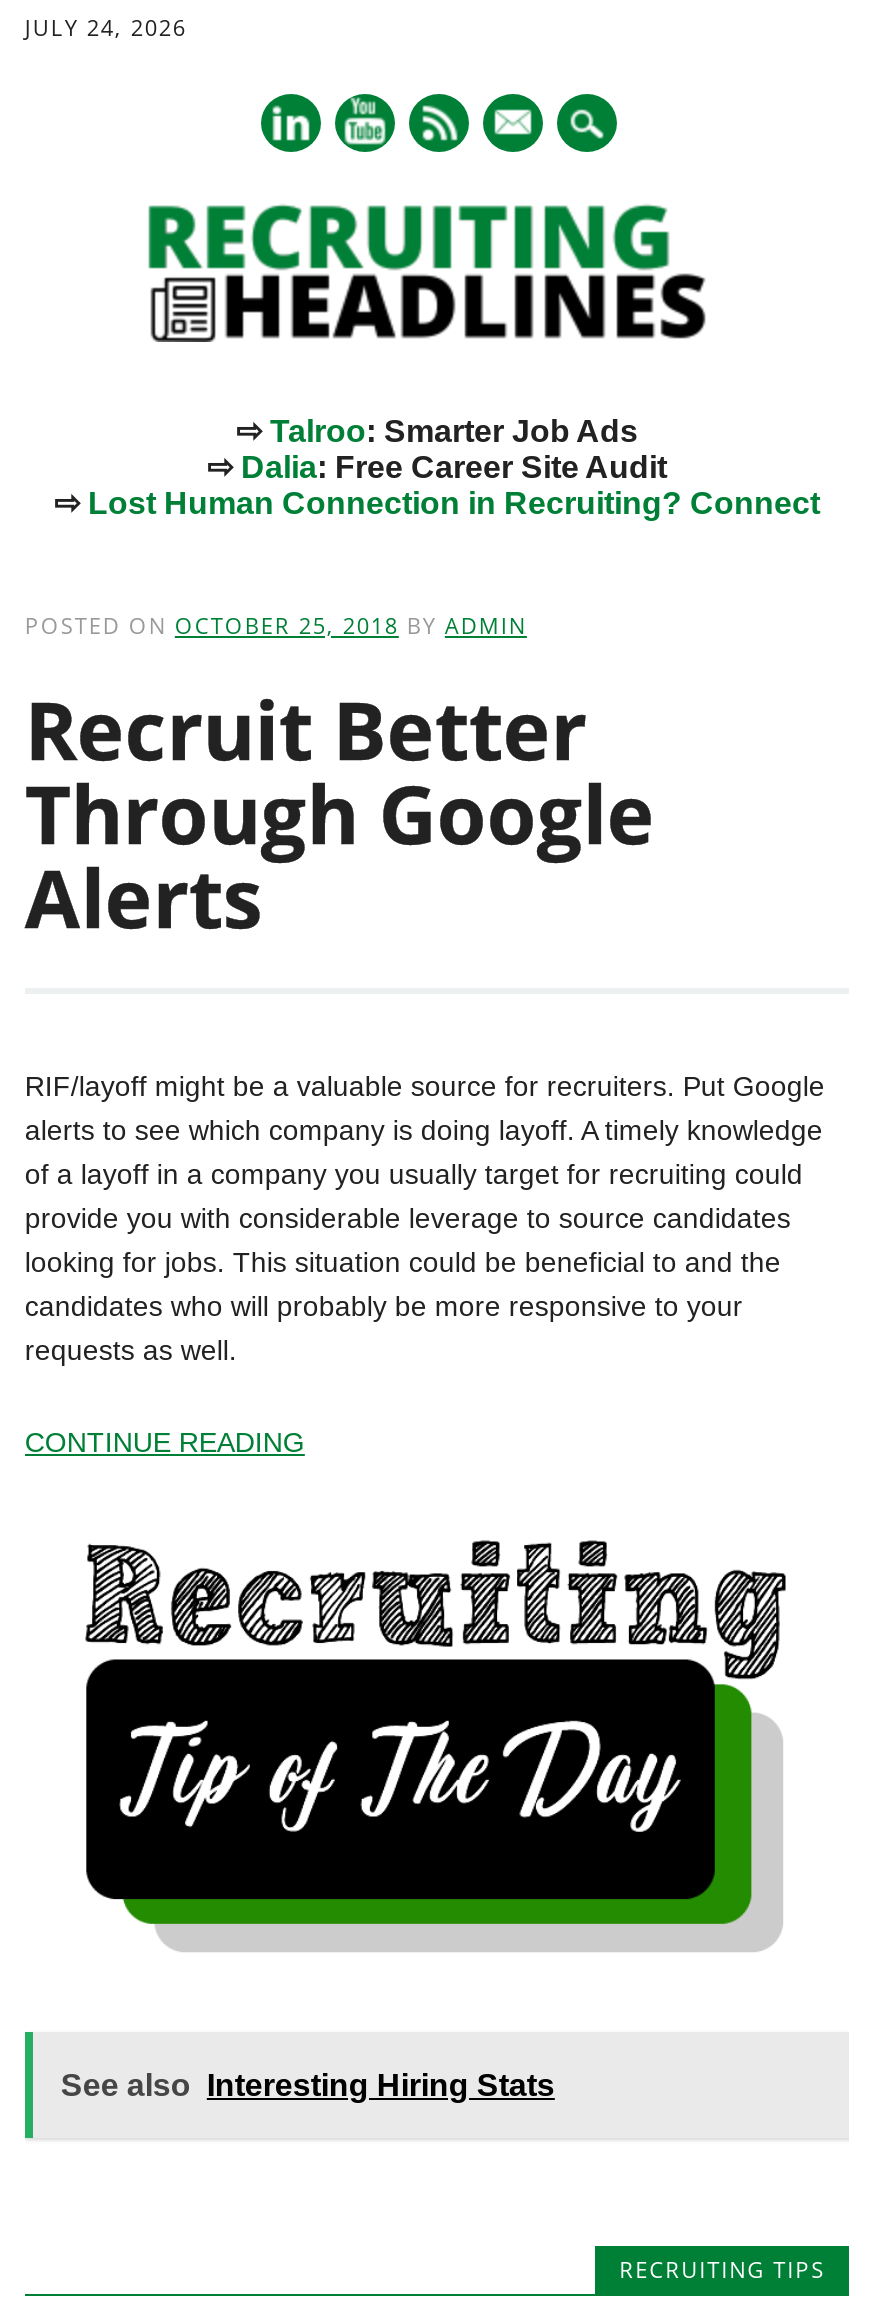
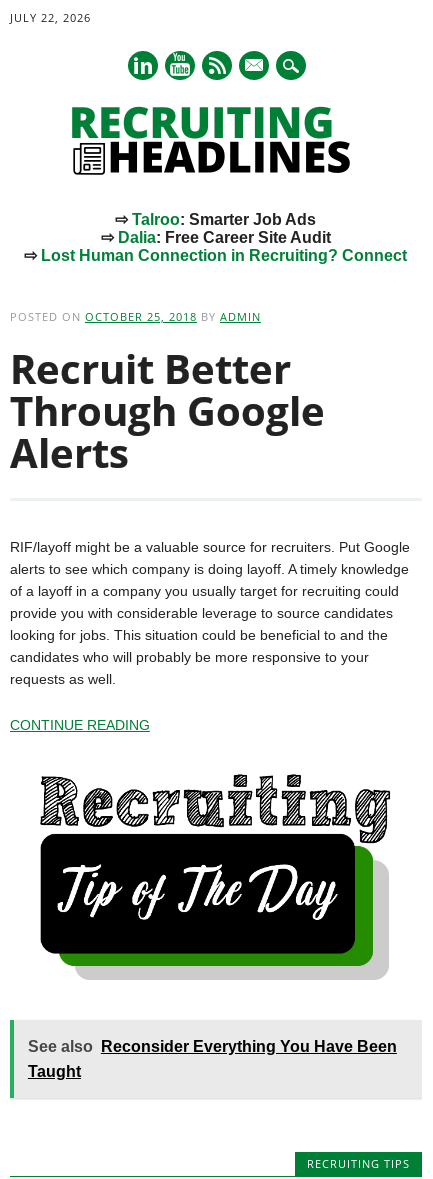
- JULY 24, 2026
+ JULY 22, 2026

- See also Interesting Hiring Stats
+ See also Reconsider Everything You Have Been
+ Taught
